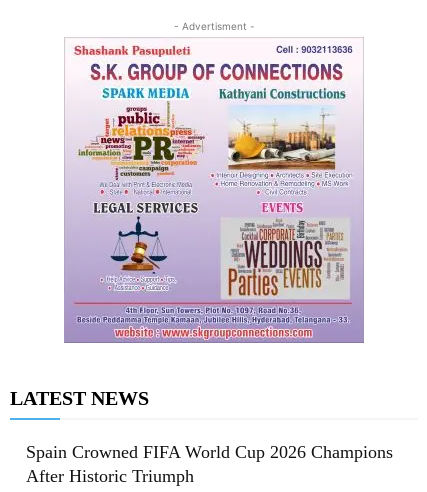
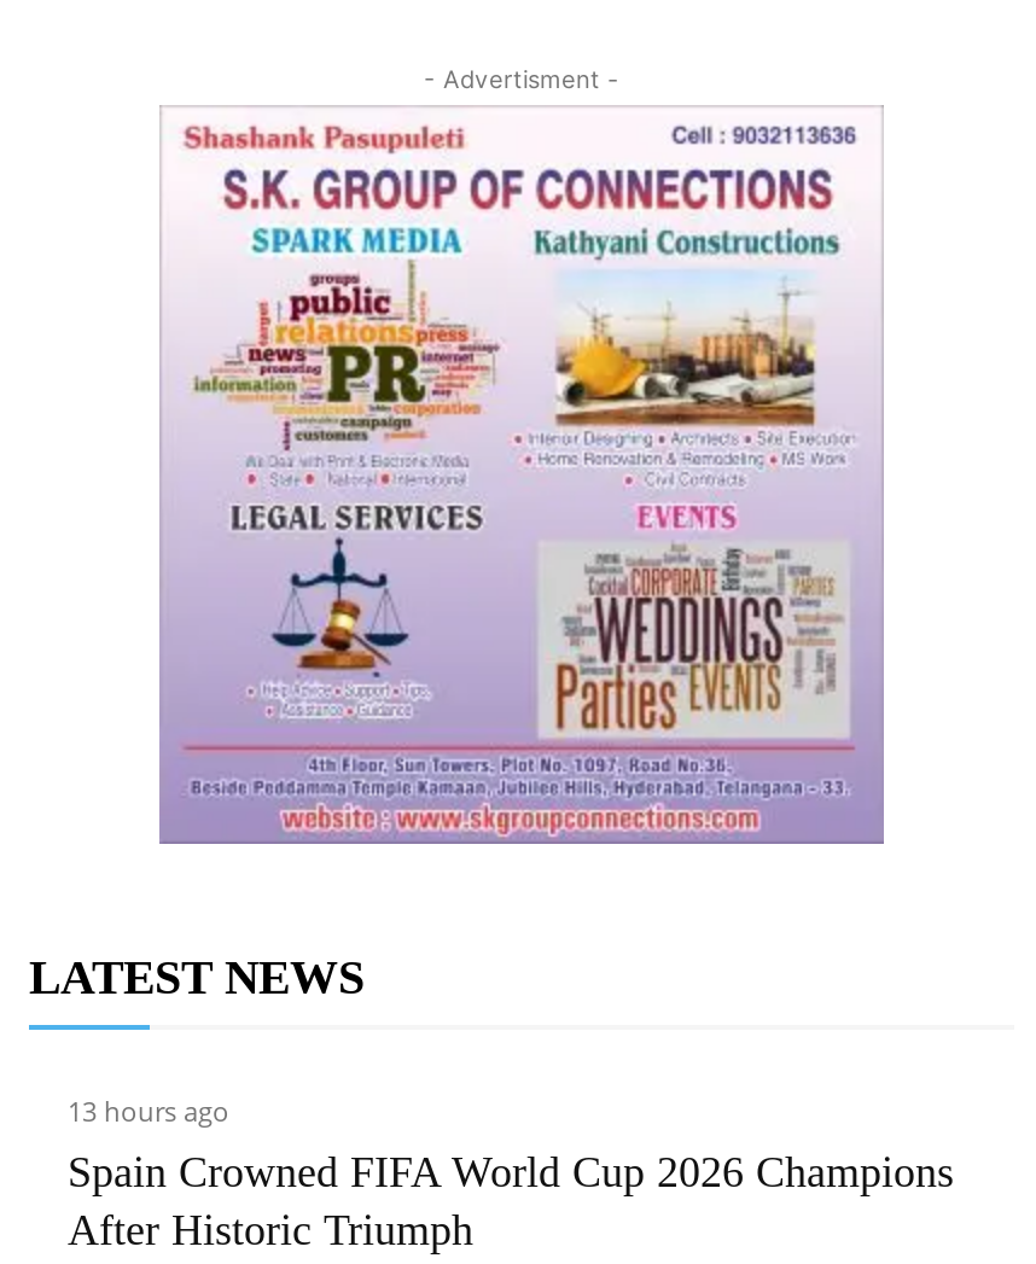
+ 13 hours ago
